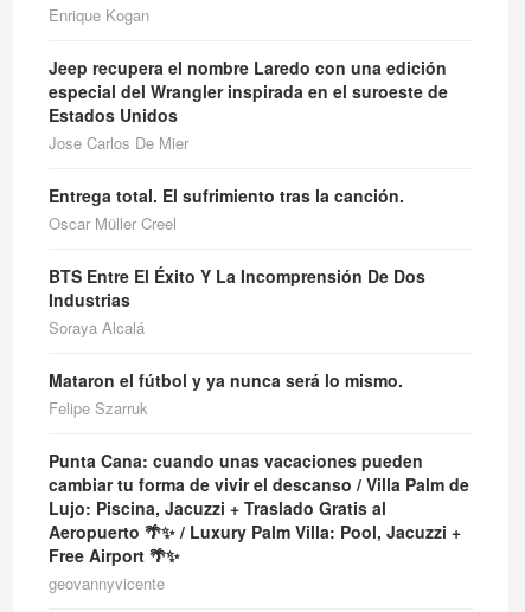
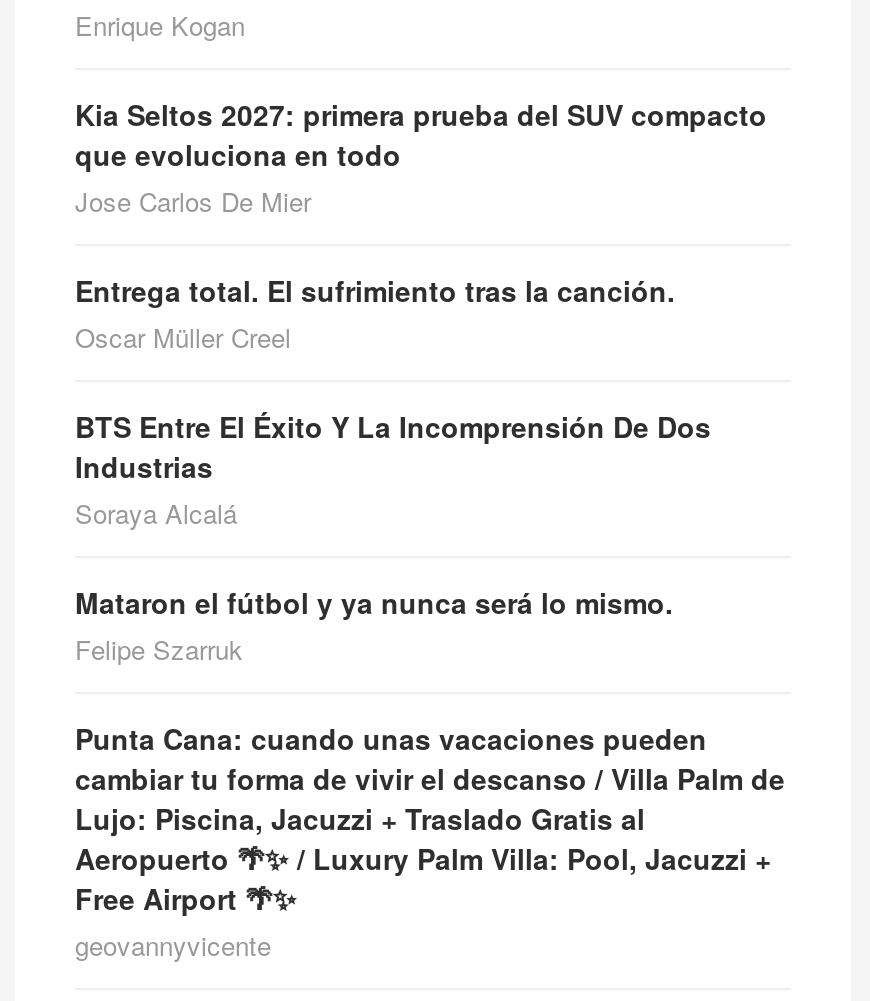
- Jeep recupera el nombre Laredo con una edición
- especial del Wrangler inspirada en el suroeste de
- Estados Unidos
+ Kia Seltos 2027: primera prueba del SUV compacto
+ que evoluciona en todo
